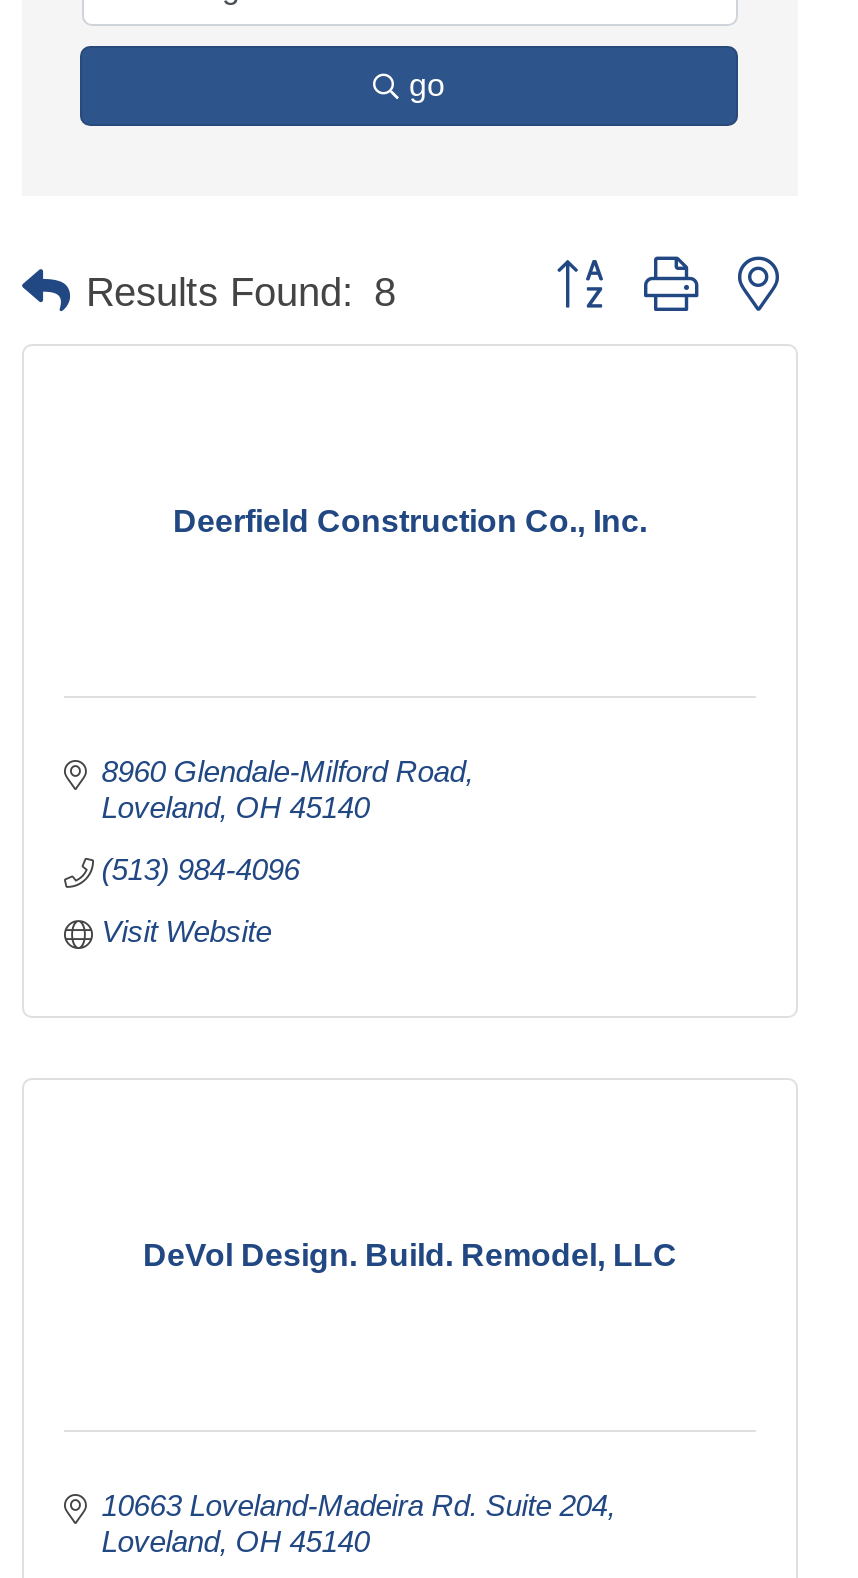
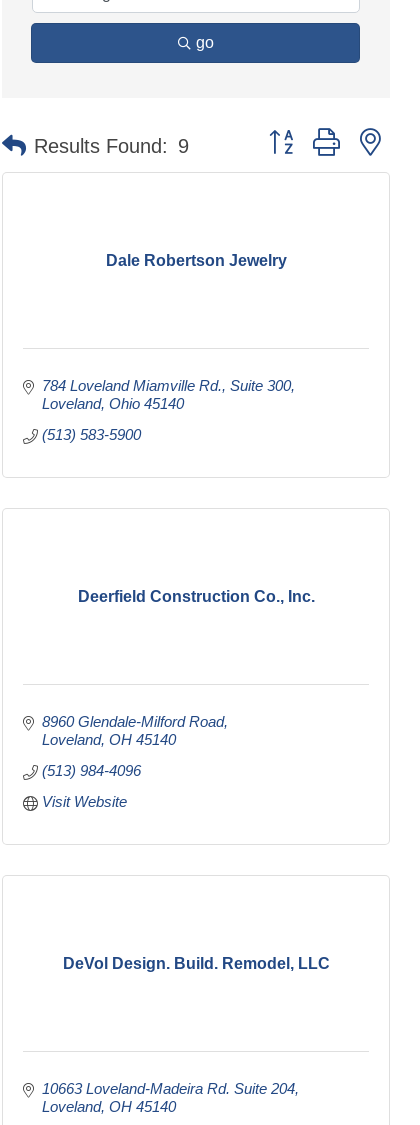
- Results Found: 8
+ Results Found: 9

+ 784 Loveland Miamville Rd. Suite 300
+ Loveland Ohio 45140
+ (513) 583-5900

+ Dale Robertson Jewelry
